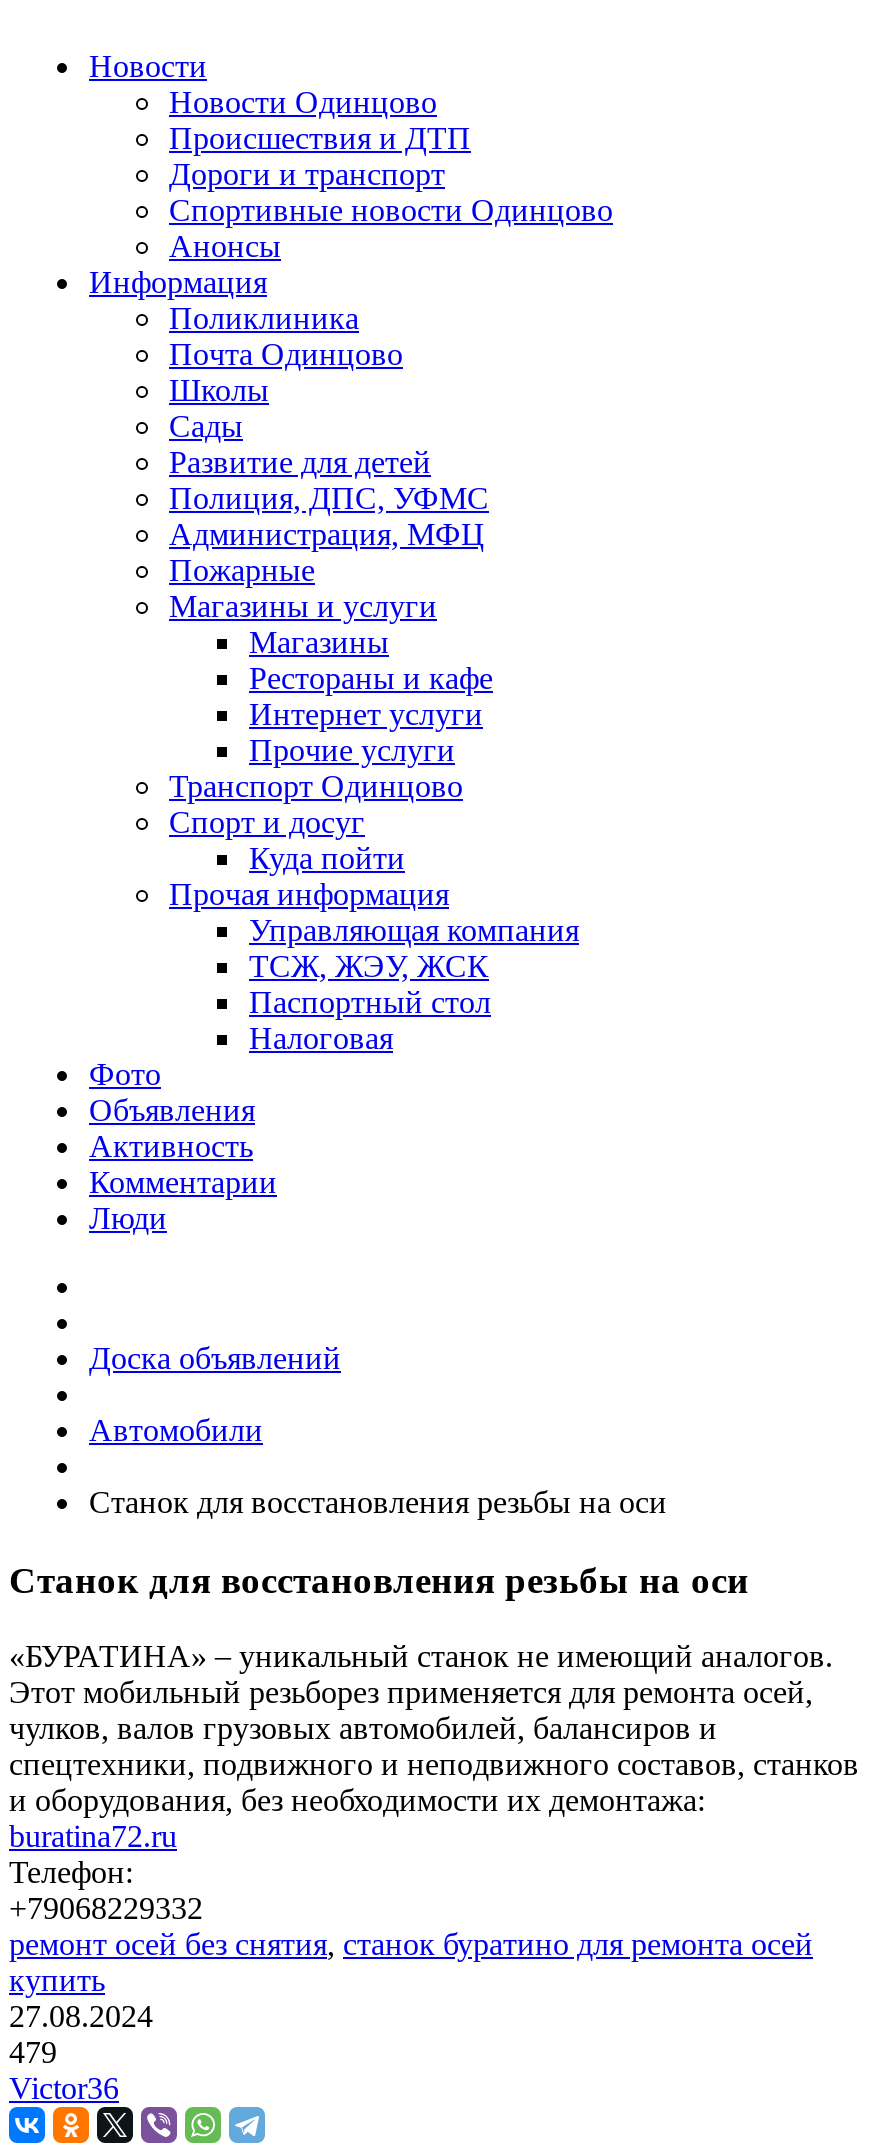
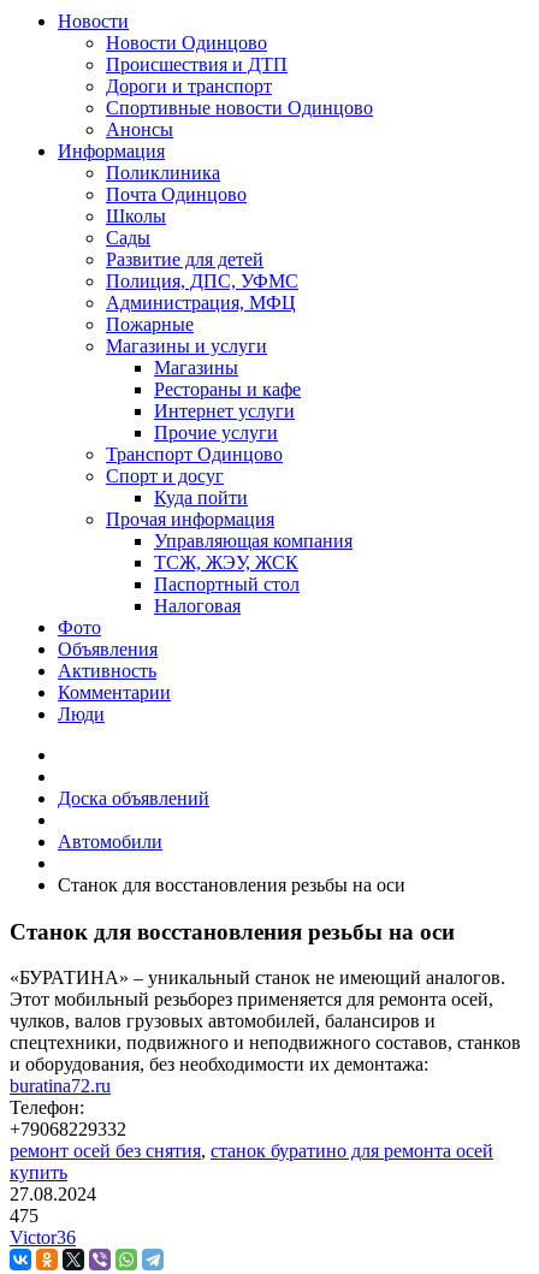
- 479
+ 475
